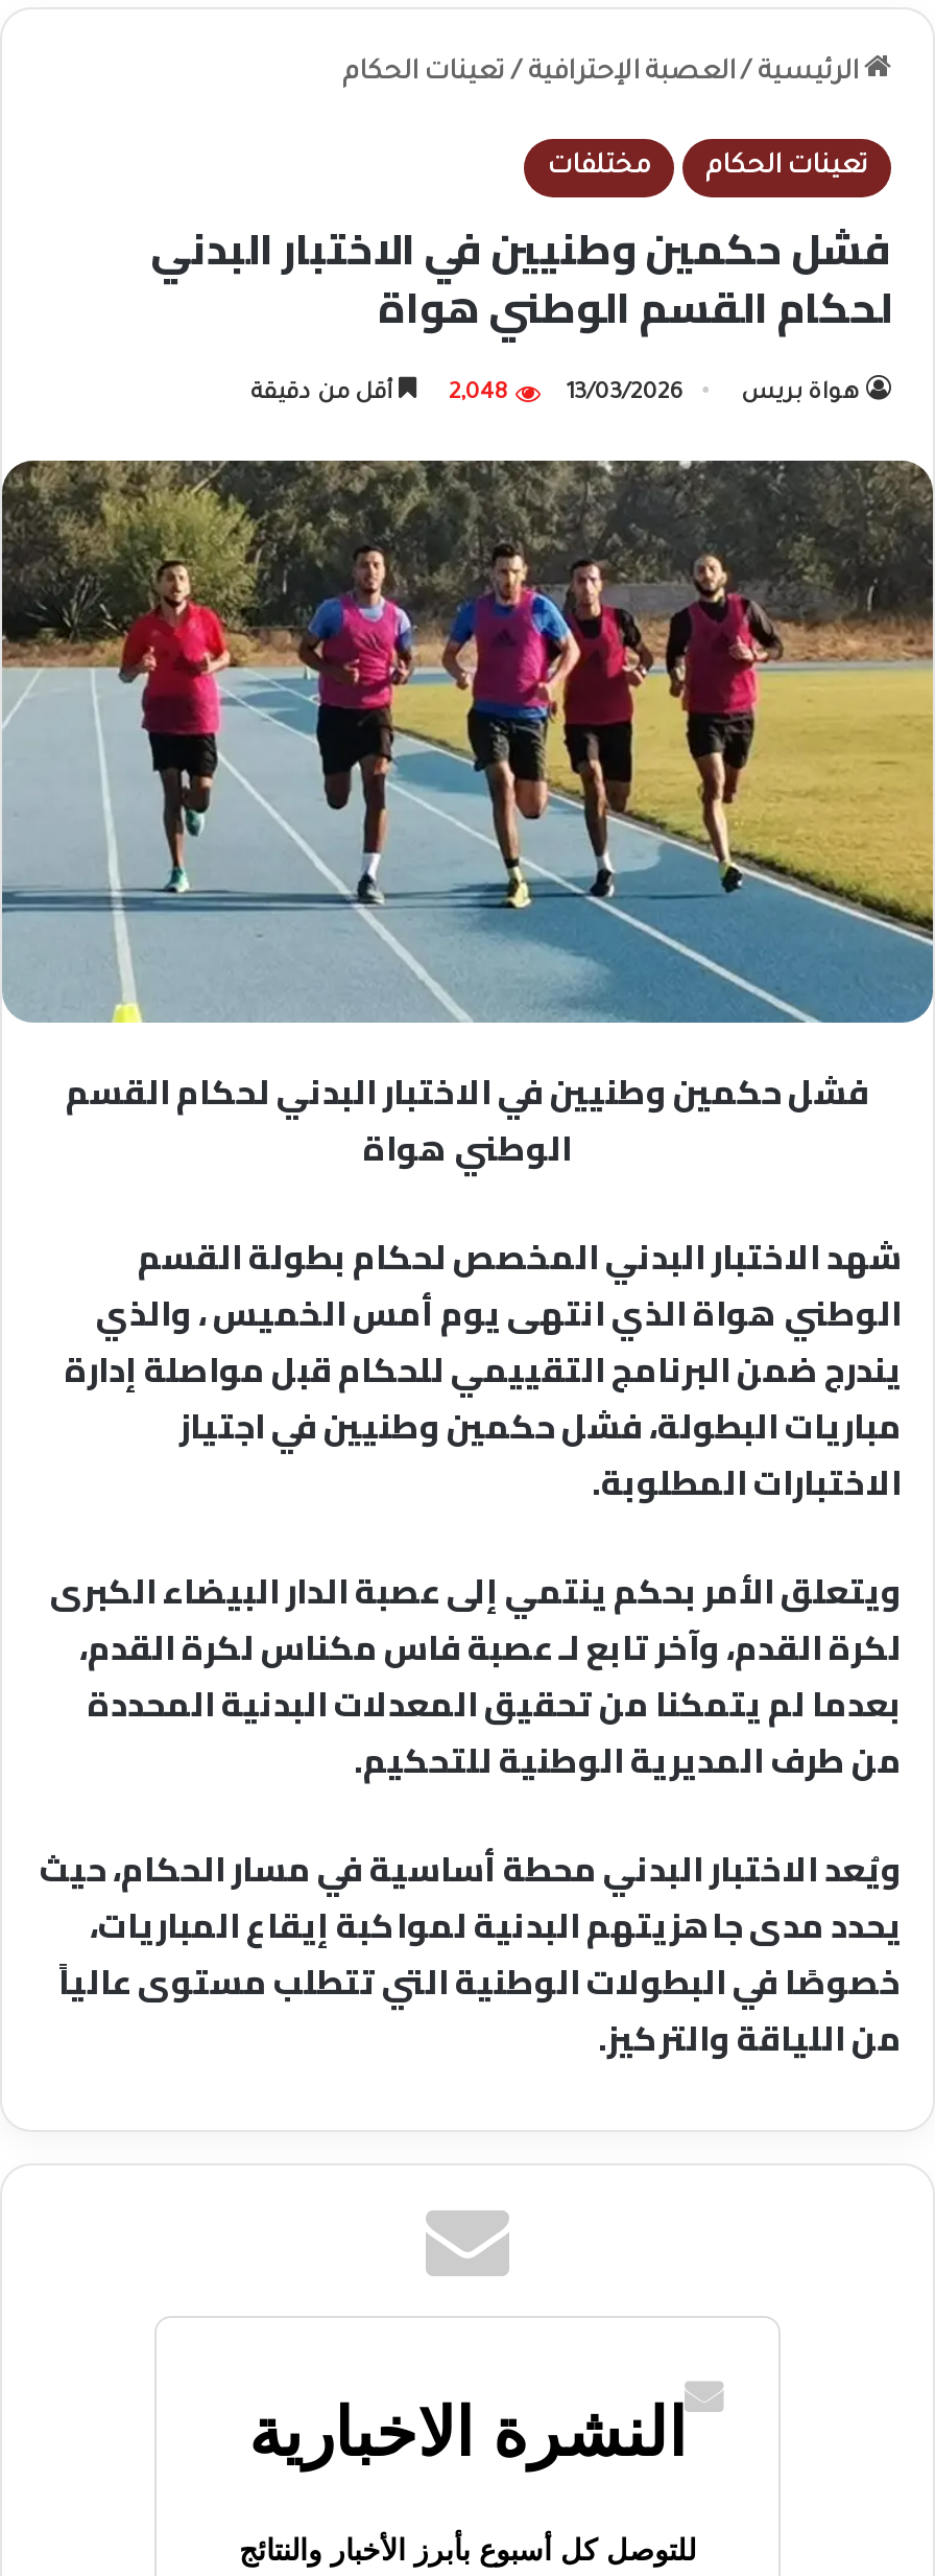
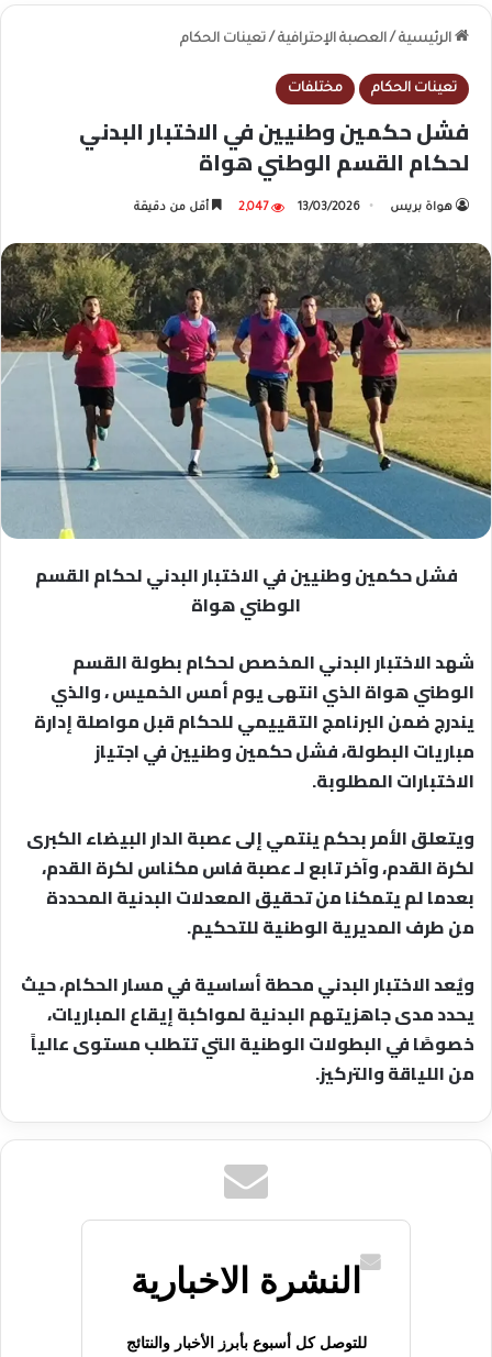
- 2,048 أقل من دقيقة
+ 2,047 أقل من دقيقة
